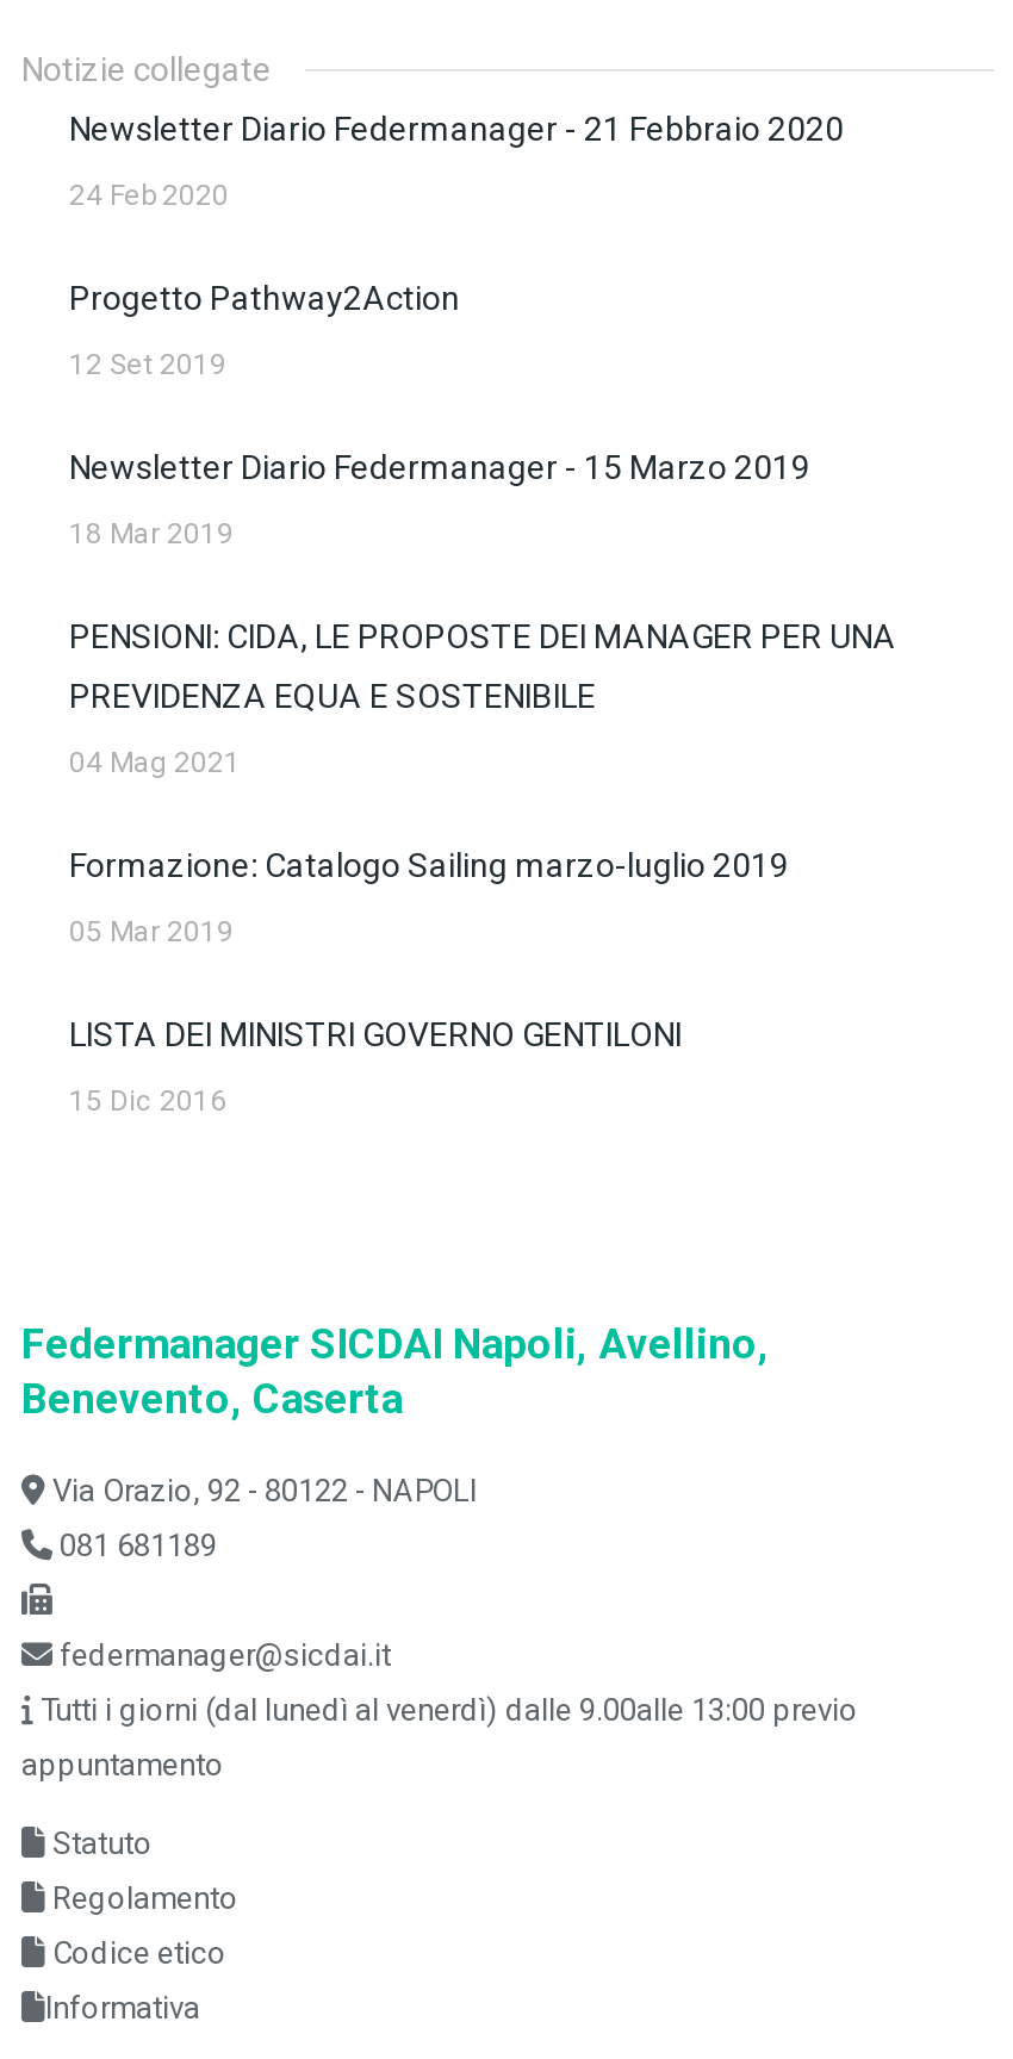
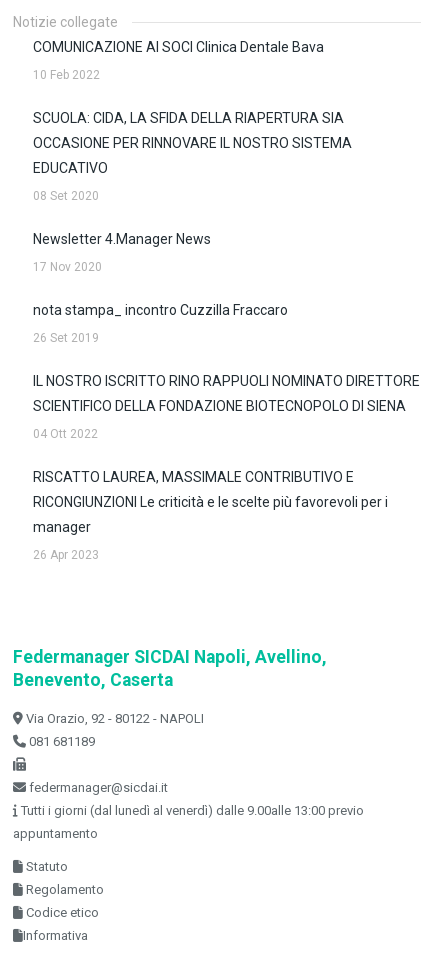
- Newsletter Diario Federmanager - 21 Febbraio 2020
- 24 Feb 2020
- Progetto Pathway2Action
- 12 Set 2019
- Newsletter Diario Federmanager - 15 Marzo 2019
- 18 Mar 2019
- PENSIONI: CIDA, LE PROPOSTE DEI MANAGER PER UNA
- PREVIDENZA EQUA E SOSTENIBILE
- 04 Mag 2021
- Formazione: Catalogo Sailing marzo-luglio 2019
- 05 Mar 2019
- LISTA DEI MINISTRI GOVERNO GENTILONI
- 15 Dic 2016
+ COMUNICAZIONE AI SOCI Clinica Dentale Bava
+ 10 Feb 2022
+ SCUOLA: CIDA, LA SFIDA DELLA RIAPERTURA SIA
+ OCCASIONE PER RINNOVARE IL NOSTRO SISTEMA
+ EDUCATIVO
+ 08 Set 2020
+ Newsletter 4.Manager News
+ 17 Nov 2020
+ nota stampa_ incontro Cuzzilla Fraccaro
+ 26 Set 2019
+ IL NOSTRO ISCRITTO RINO RAPPUOLI NOMINATO DIRETTORE
+ SCIENTIFICO DELLA FONDAZIONE BIOTECNOPOLO DI SIENA
+ 04 Ott 2022
+ RISCATTO LAUREA, MASSIMALE CONTRIBUTIVO E
+ RICONGIUNZIONI Le criticità e le scelte più favorevoli per i
+ manager
+ 26 Apr 2023
